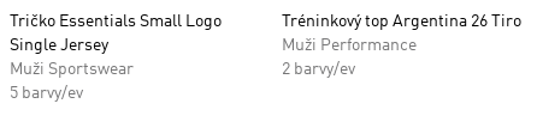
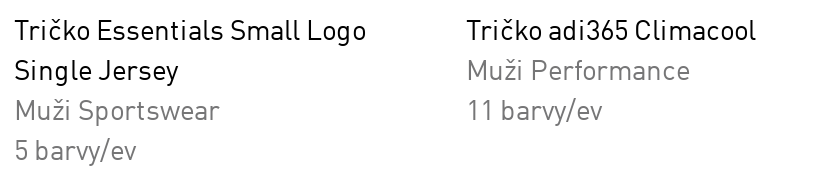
- Tréninkový top Argentina 26 Tiro
+ Tričko adi365 Climacool

- 2 barvy/ev
+ 11 barvy/ev
